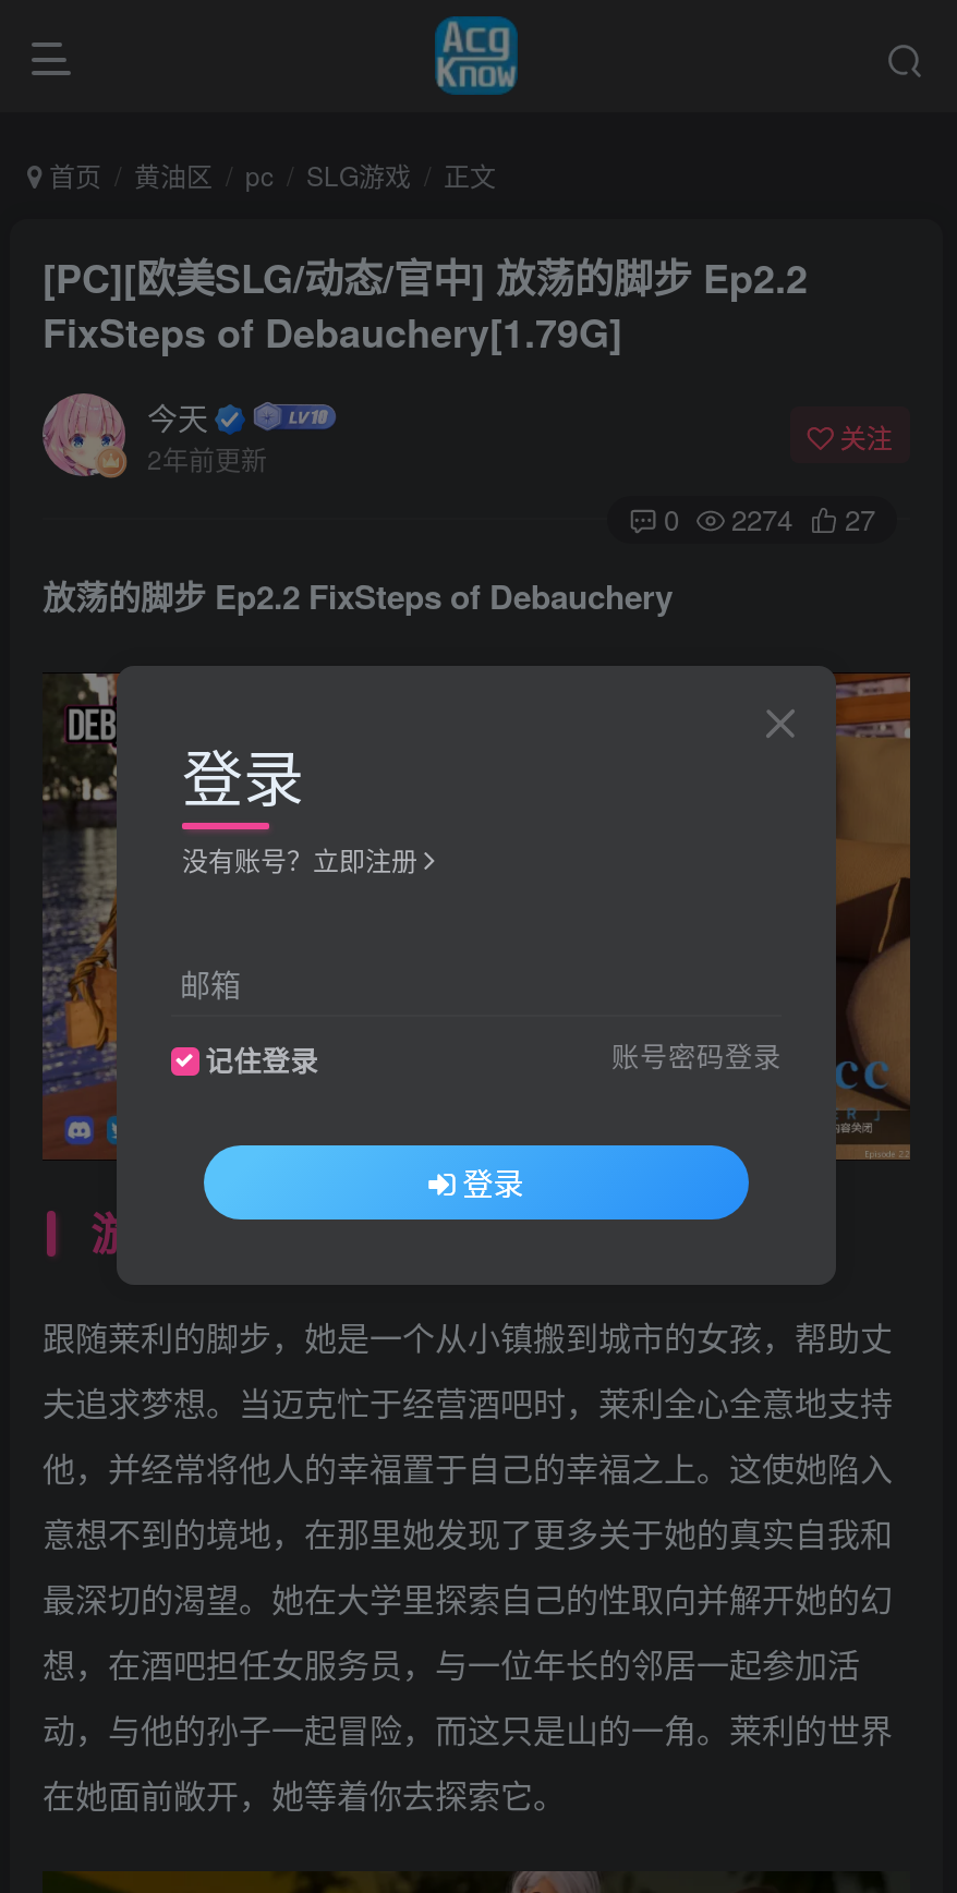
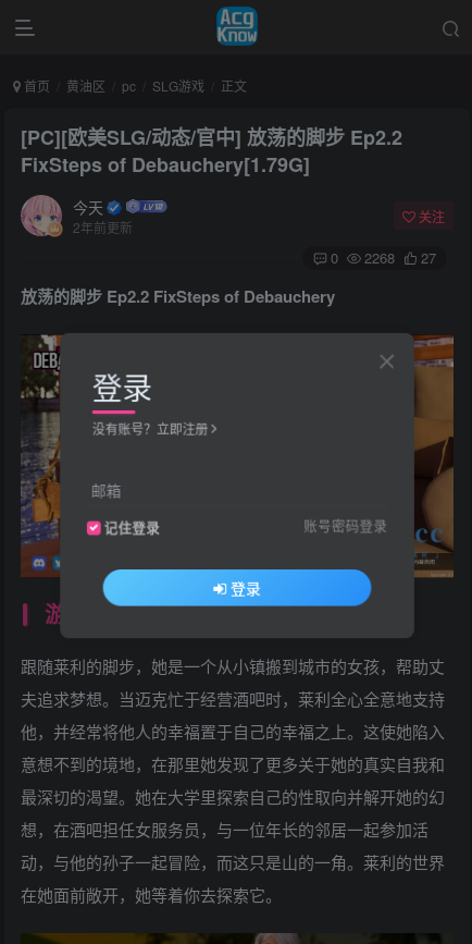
- 0 2274 27
+ 0 2268 27
